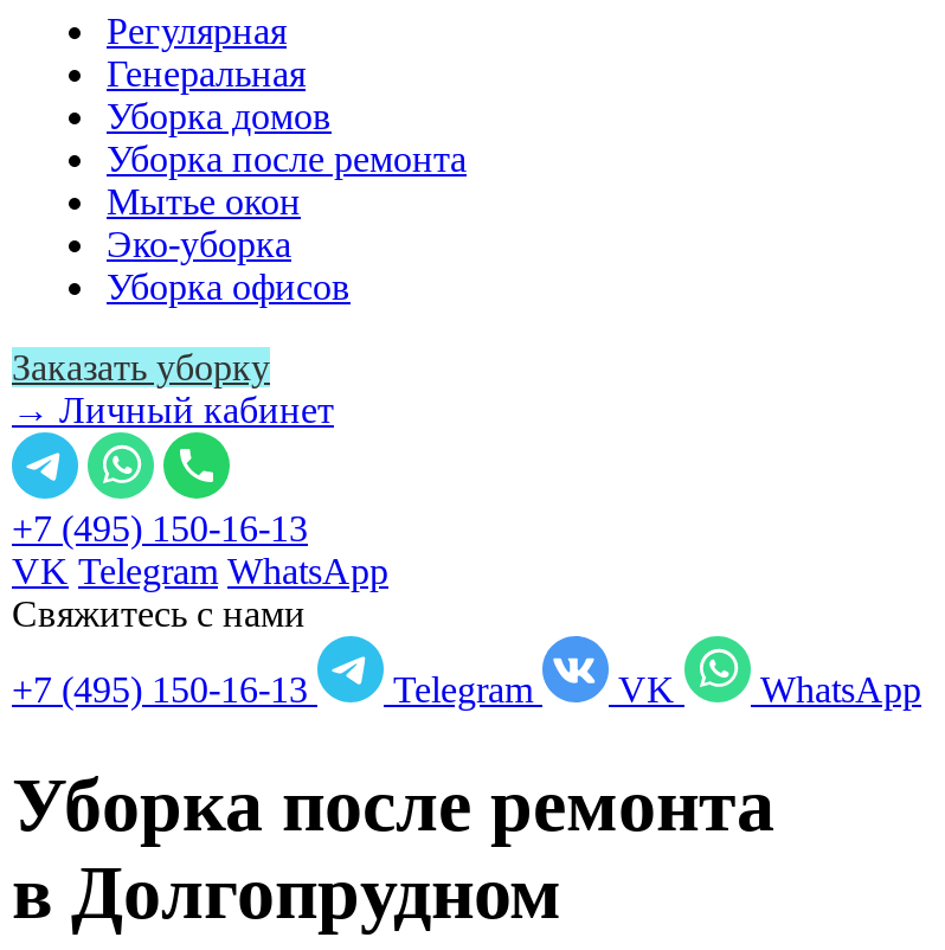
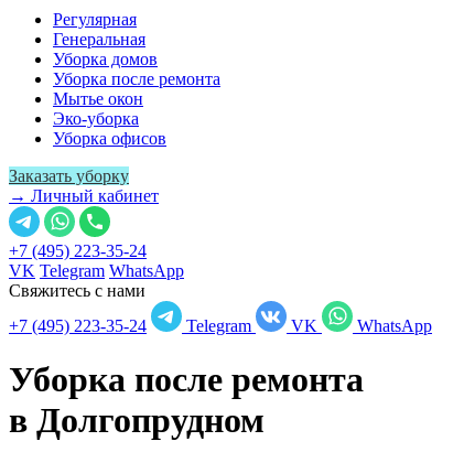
- +7 (495) 150-16-13
+ +7 (495) 223-35-24

- +7 (495) 150-16-13 Telegram VK WhatsApp
+ +7 (495) 223-35-24 Telegram VK WhatsApp
